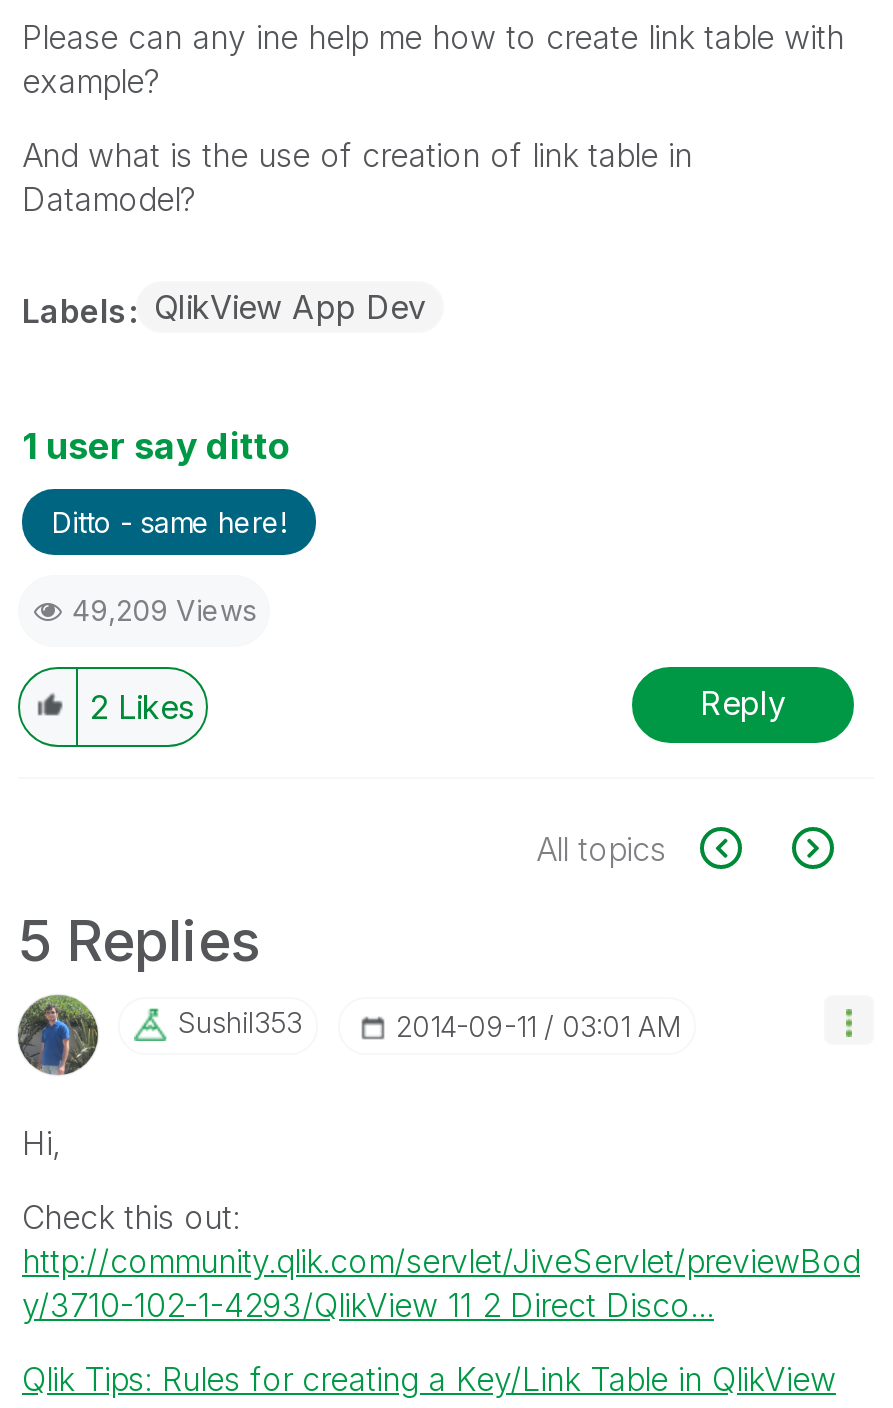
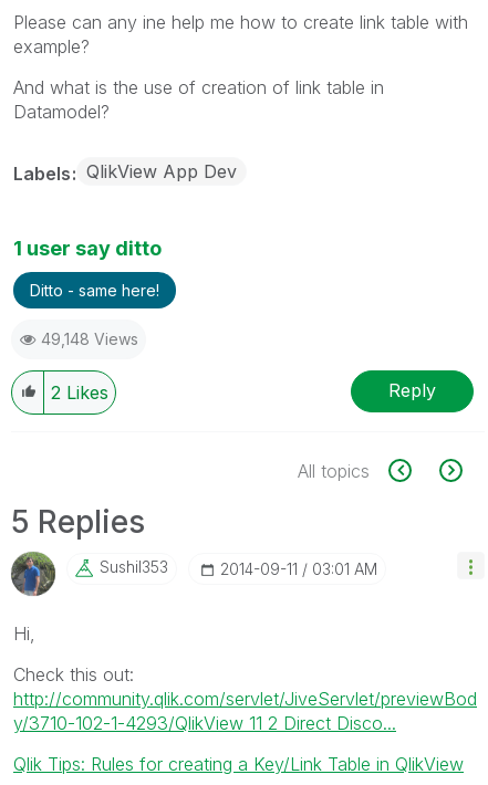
- 49,209 Views
+ 49,148 Views
